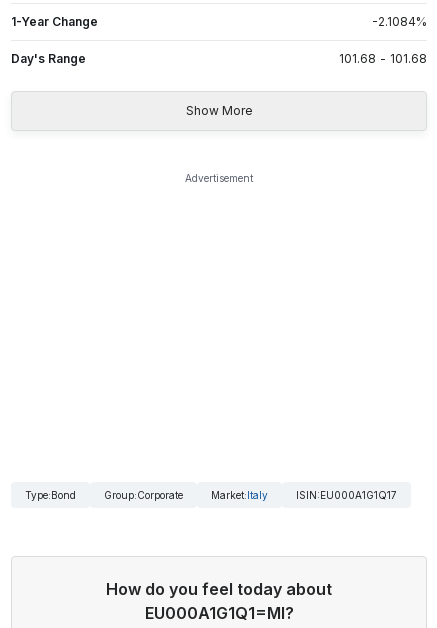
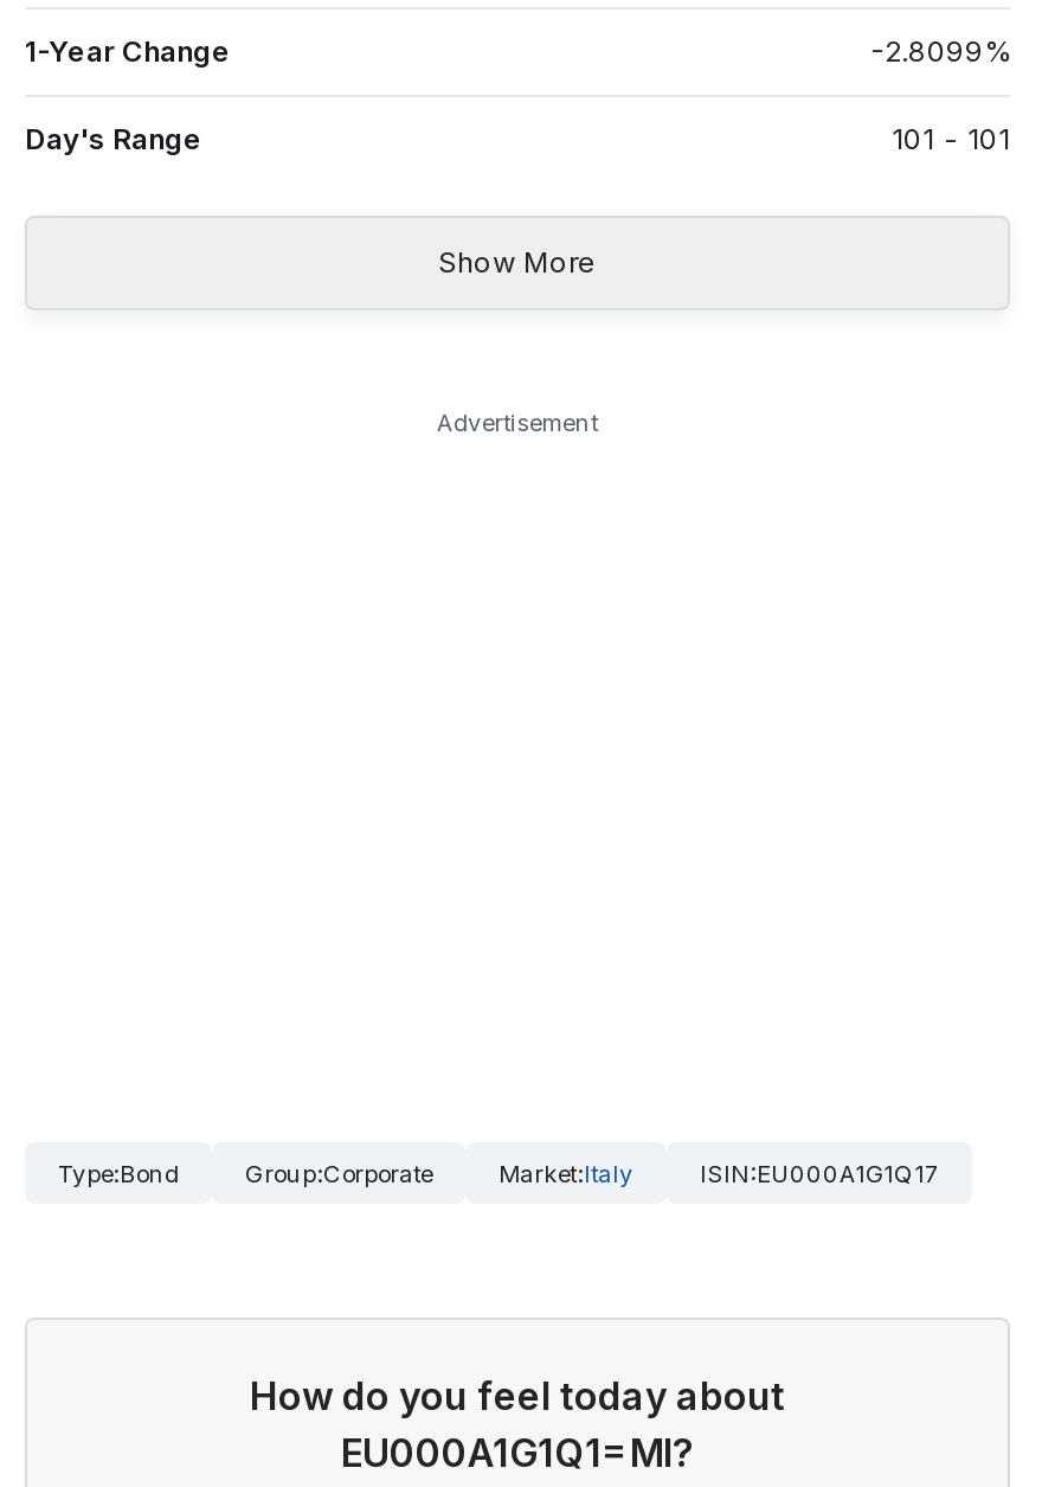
- -2.1084%
+ -2.8099%

- 101.68 - 101.68
+ 101 - 101
